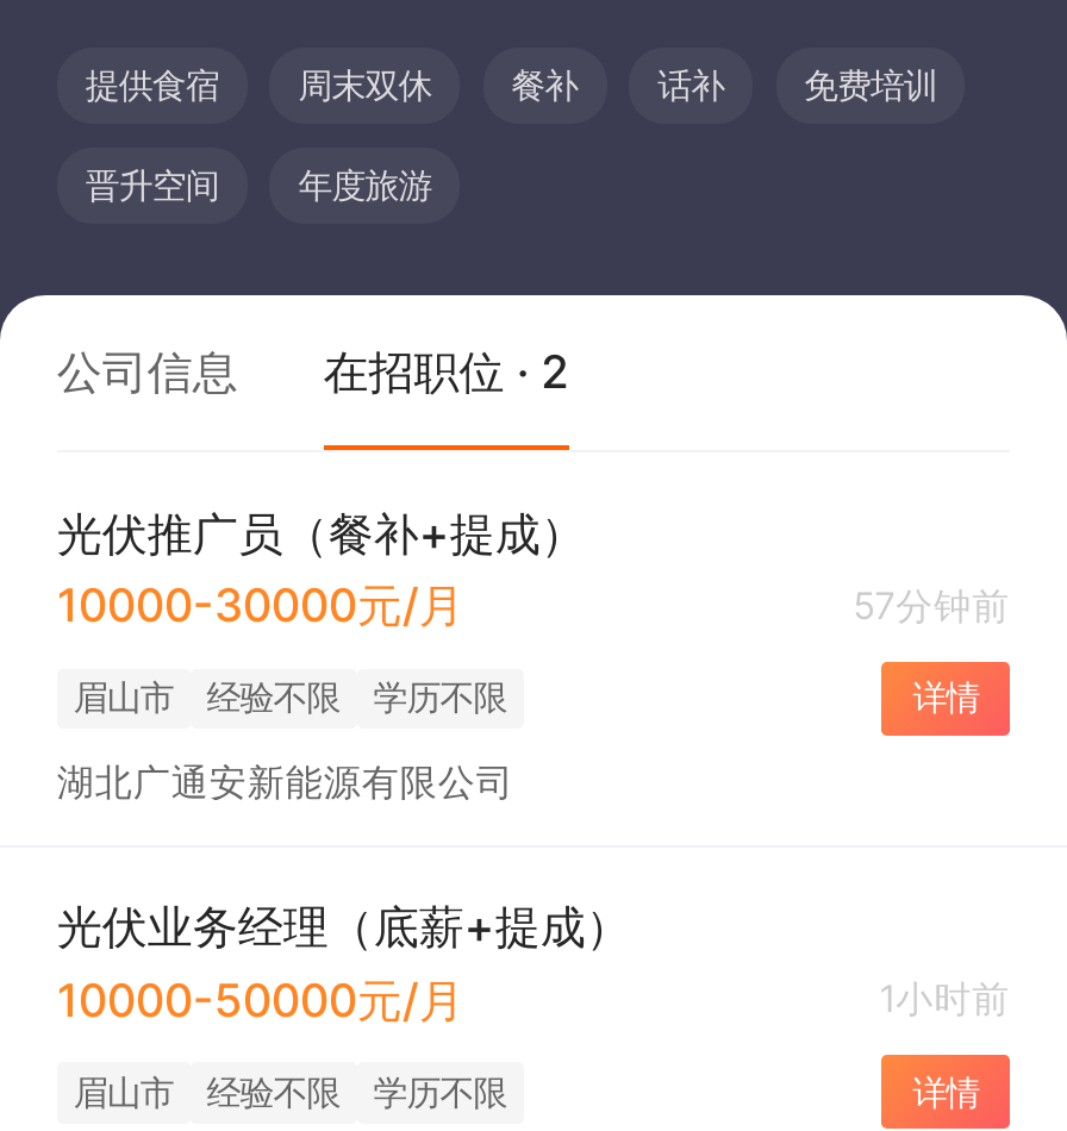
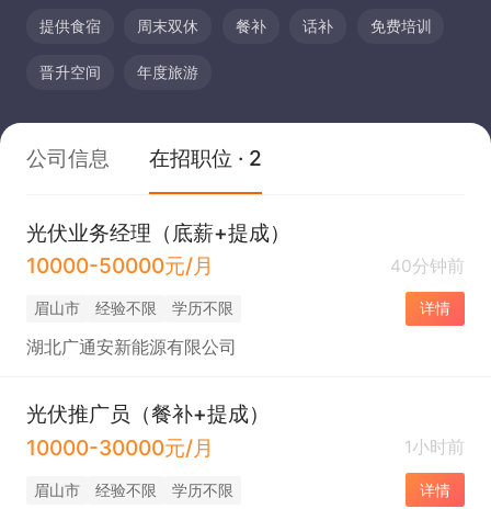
moved down: 光伏推广员（餐补+提成） | 10000-30000元/月

- 57分钟前
+ 40分钟前

moved up: 光伏业务经理（底薪+提成） | 10000-50000元/月
